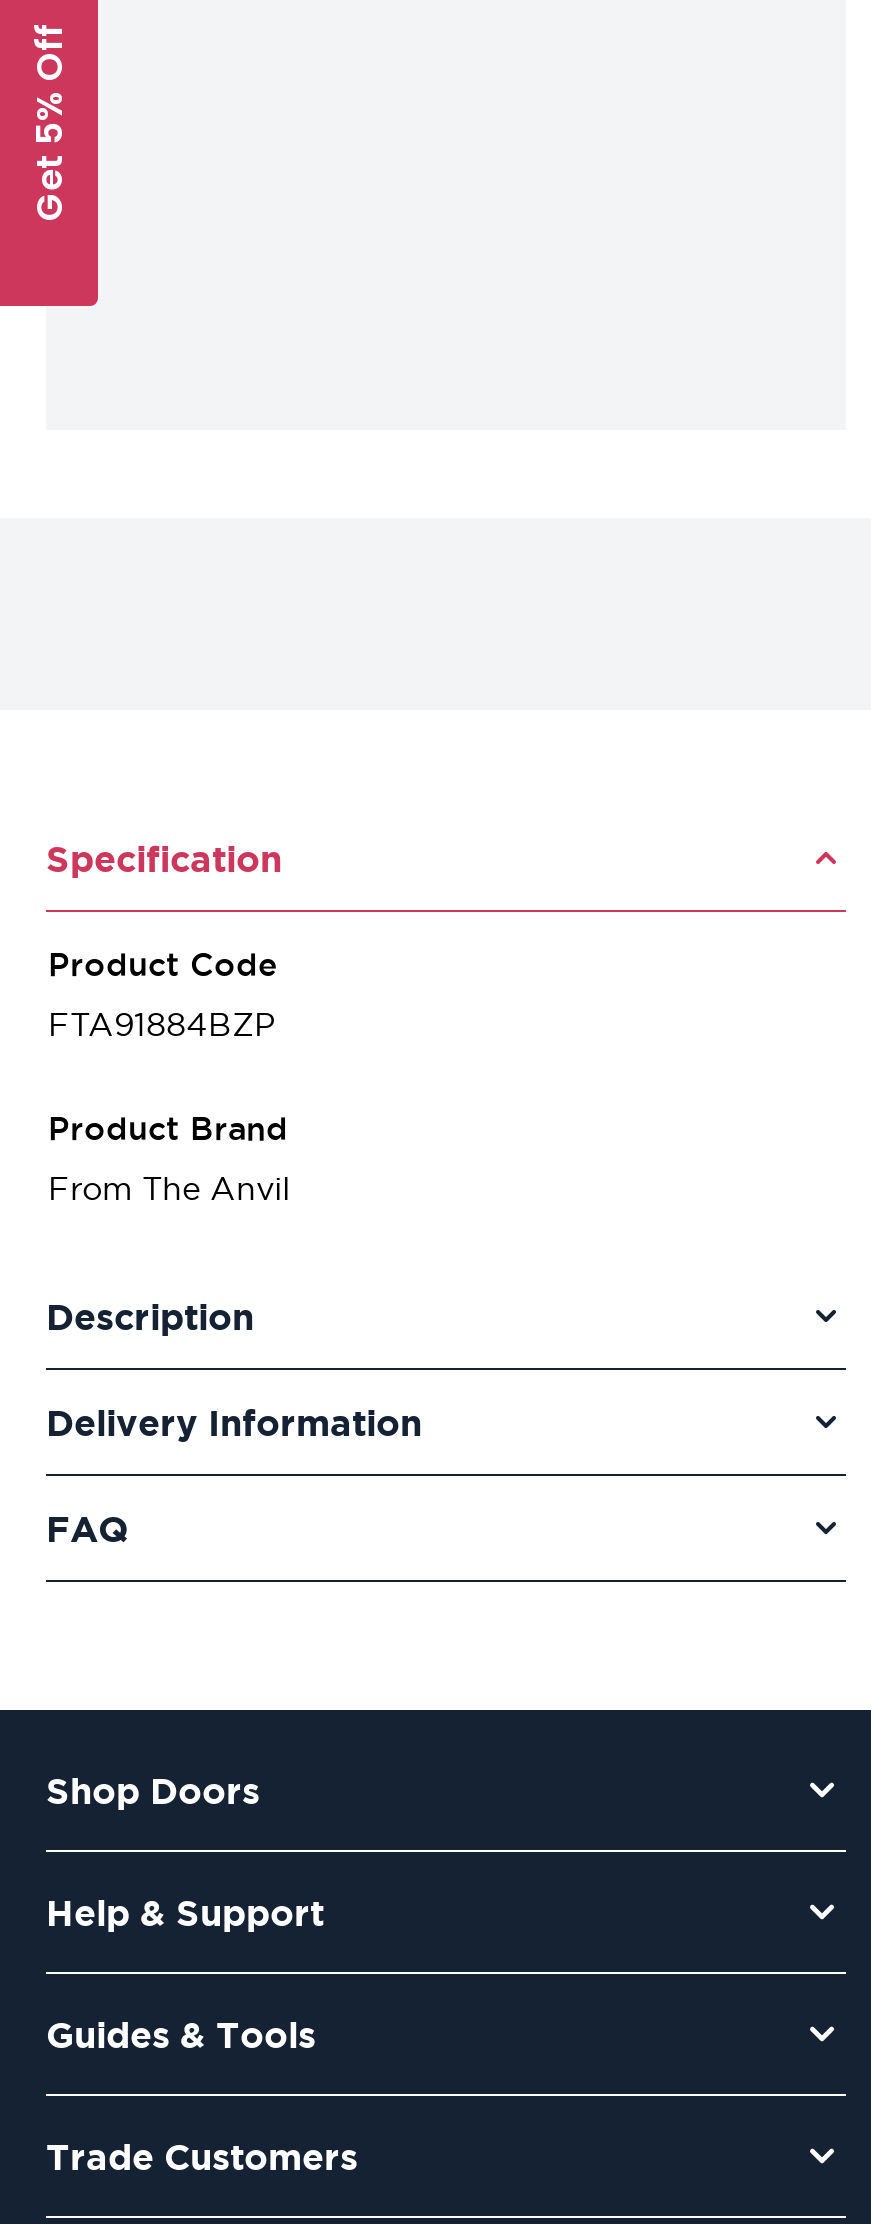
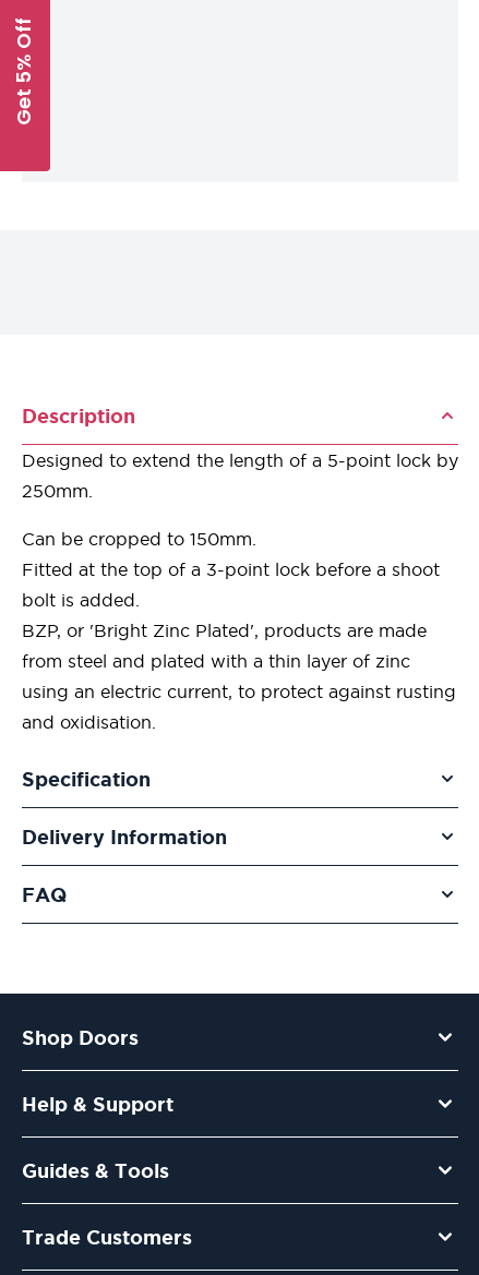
moved down: Specification

- Product Code
- FTA91884BZP
- Product Brand
- From The Anvil

moved up: Description

+ Designed to extend the length of a 5-point lock by
+ 250mm.
+ Can be cropped to 150mm.
+ Fitted at the top of a 3-point lock before a shoot
+ bolt is added.
+ BZP, or 'Bright Zinc Plated', products are made
+ from steel and plated with a thin layer of zinc
+ using an electric current, to protect against rusting
+ and oxidisation.
